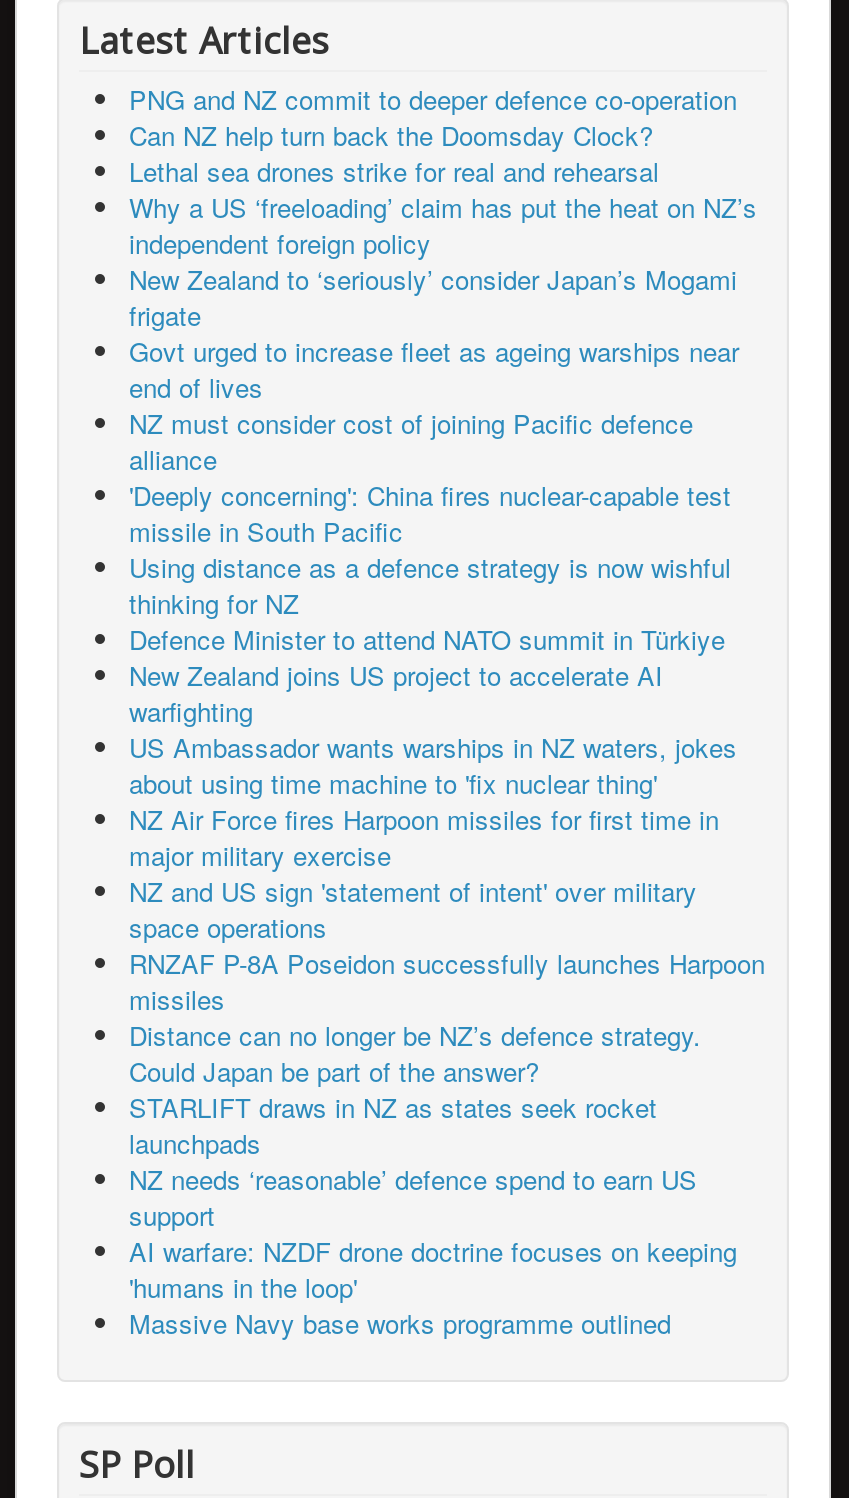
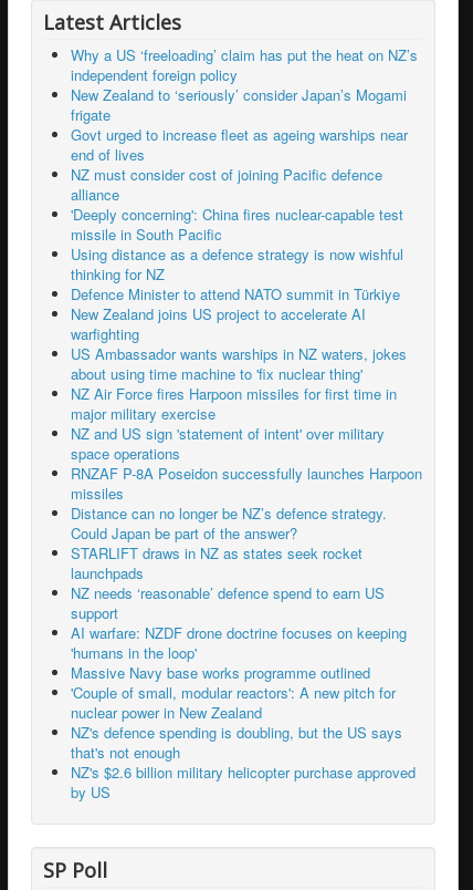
- PNG and NZ commit to deeper defence co-operation
- Can NZ help turn back the Doomsday Clock?
- Lethal sea drones strike for real and rehearsal

moved up: Why a US ‘freeloading’ claim has put the heat on NZ’s | independent foreign policy | New Zealand to ‘seriously’ consider Japan’s Mogami | ... | 'humans in the loop' | Massive Navy base works programme outlined

+ 'Couple of small, modular reactors': A new pitch for
+ nuclear power in New Zealand
+ NZ's defence spending is doubling, but the US says
+ that's not enough
+ NZ's $2.6 billion military helicopter purchase approved
+ by US
